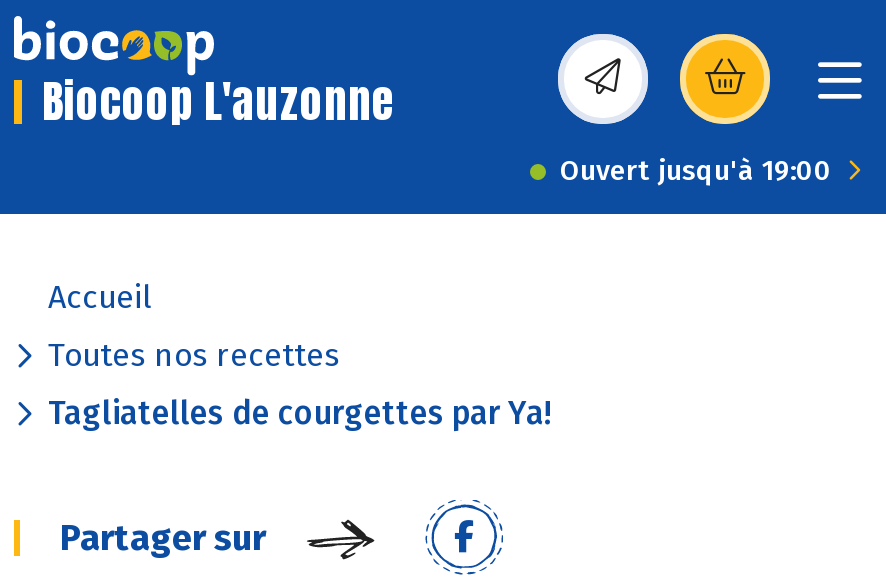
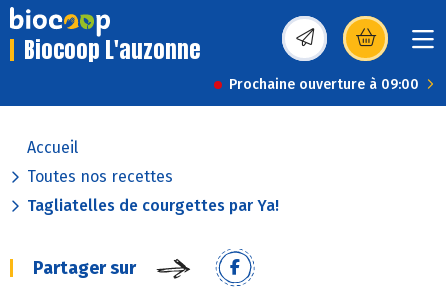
- Ouvert jusqu'à 19:00
+ Prochaine ouverture à 09:00
